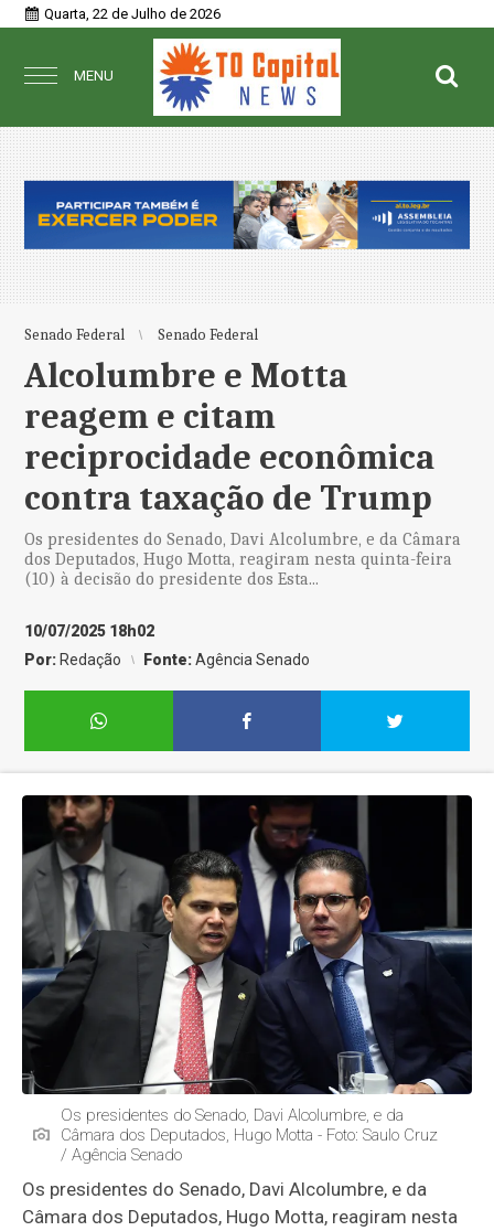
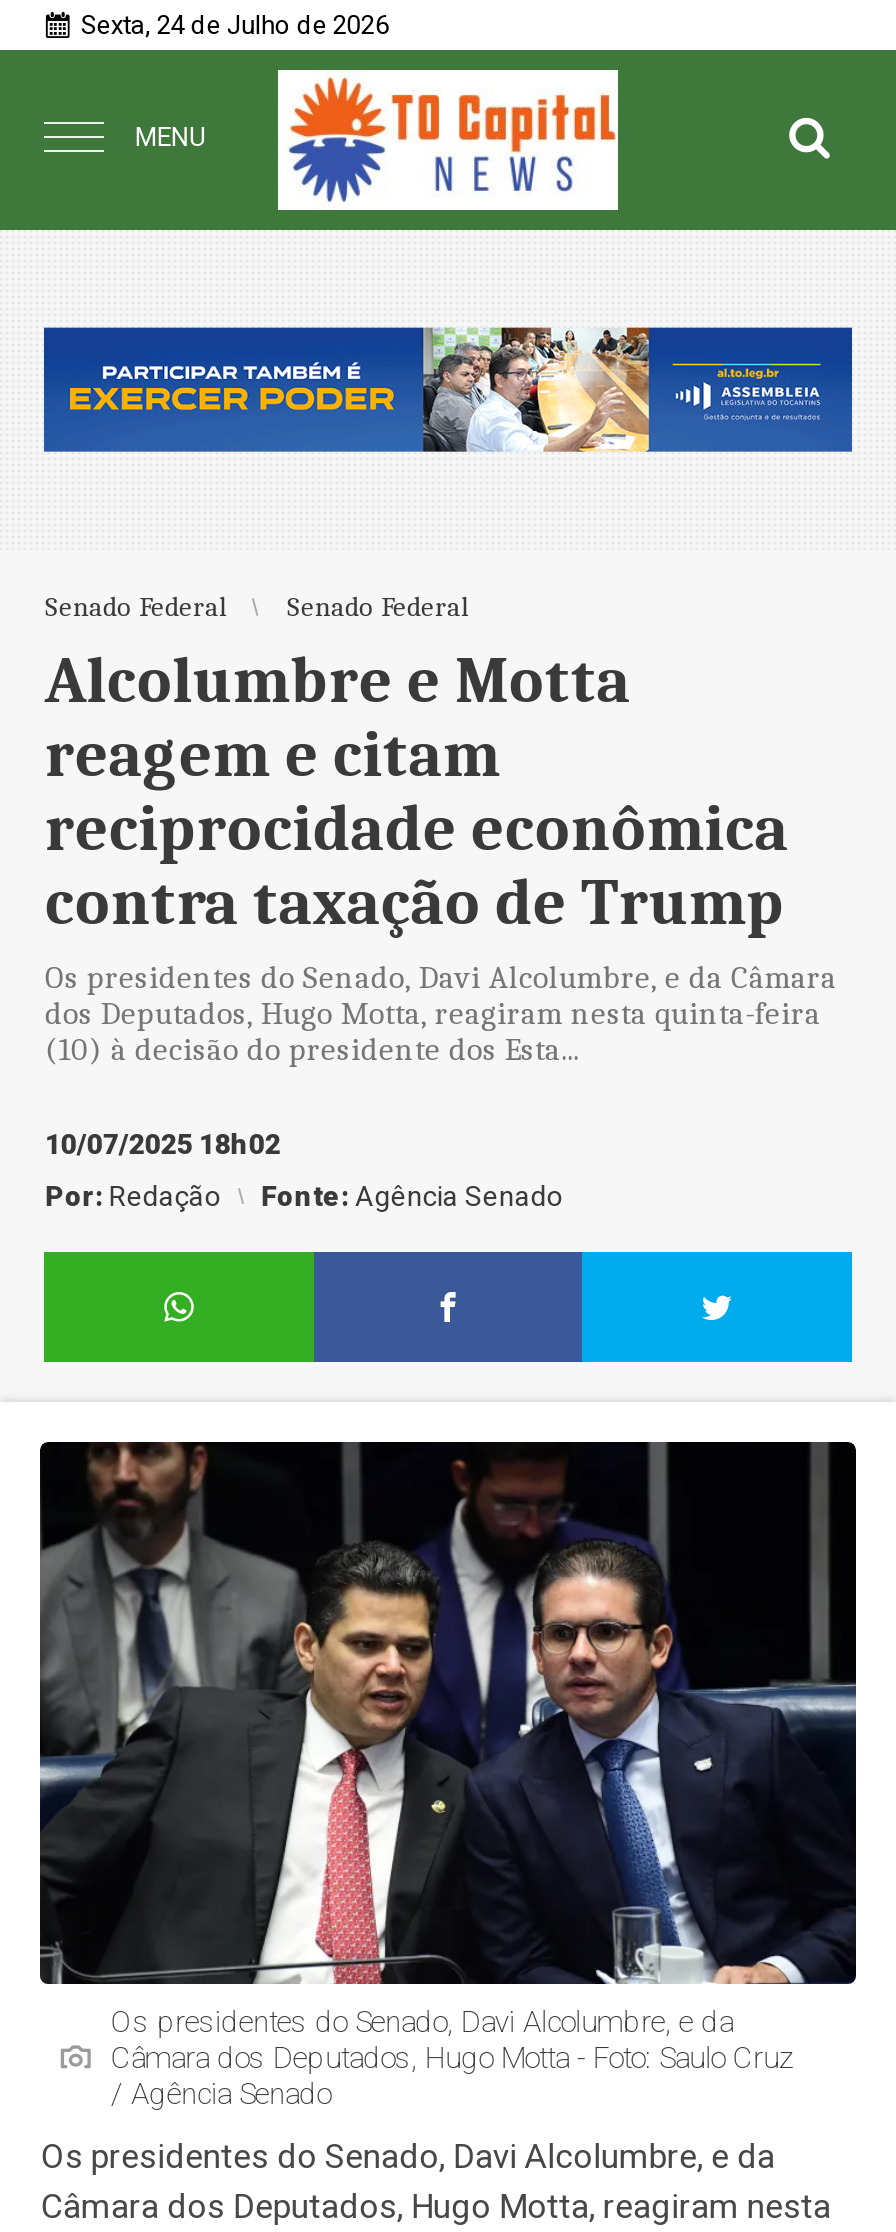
- Quarta, 22 de Julho de 2026
+ Sexta, 24 de Julho de 2026
